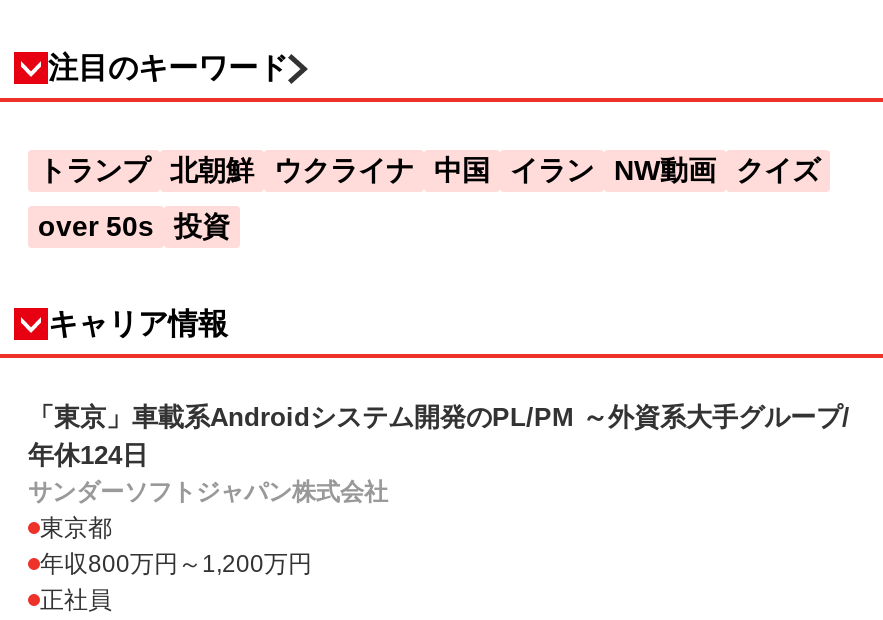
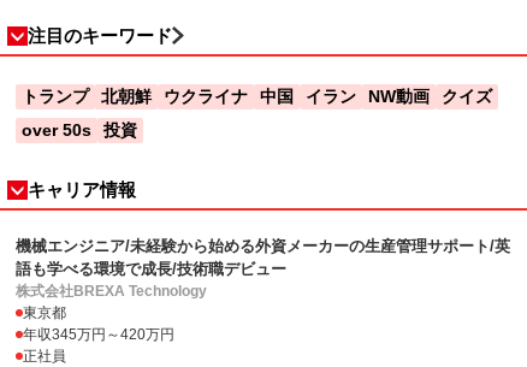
- 「東京」車載系Androidシステム開発のPL/PM ～外資系大手グループ/
- 年休124日
- サンダーソフトジャパン株式会社
+ 機械エンジニア/未経験から始める外資メーカーの生産管理サポート/英
+ 語も学べる環境で成長/技術職デビュー
+ 株式会社BREXA Technology

- 年収800万円～1,200万円
+ 年収345万円～420万円
